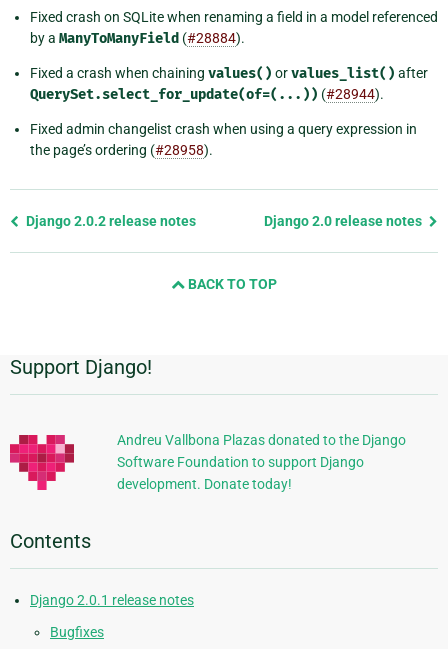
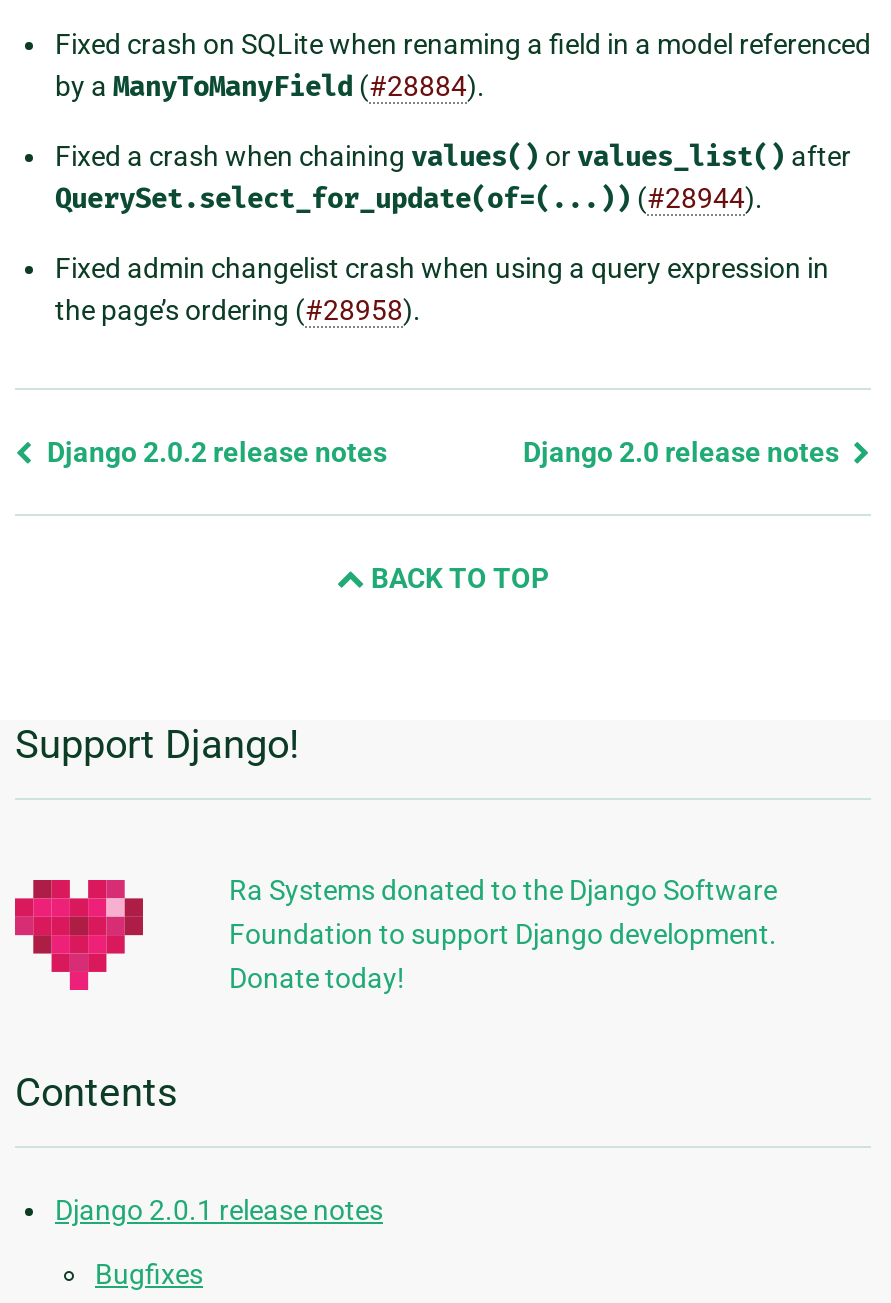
- Andreu Vallbona Plazas donated to the Django
- Software Foundation to support Django
- development. Donate today!
+ Ra Systems donated to the Django Software
+ Foundation to support Django development.
+ Donate today!
